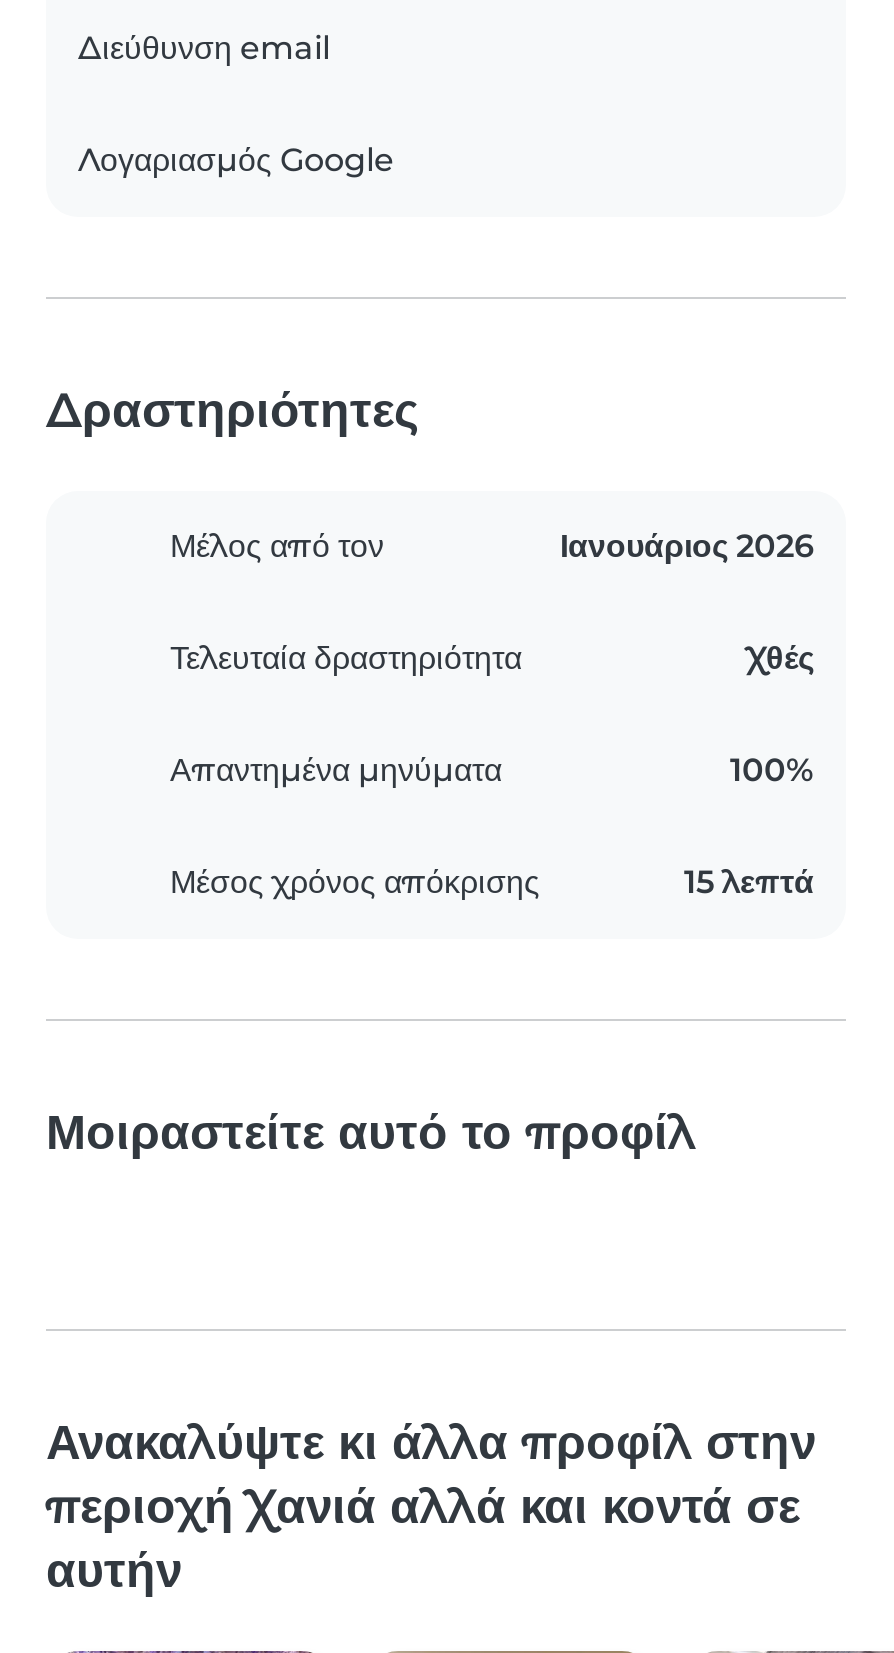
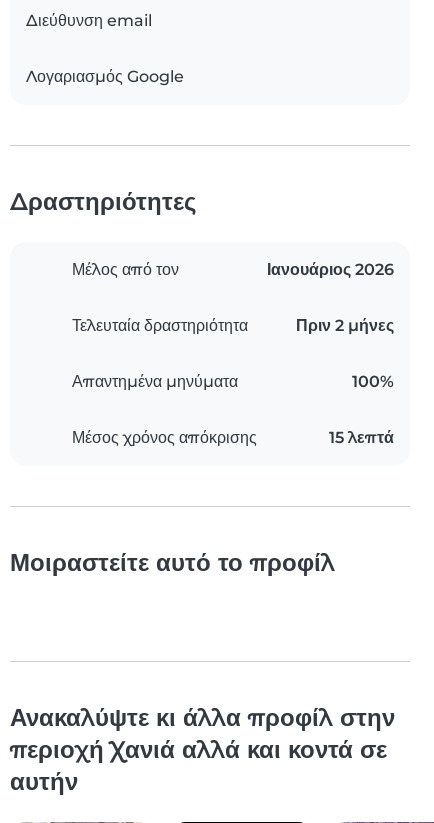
- Χθές
+ Πριν 2 μήνες
